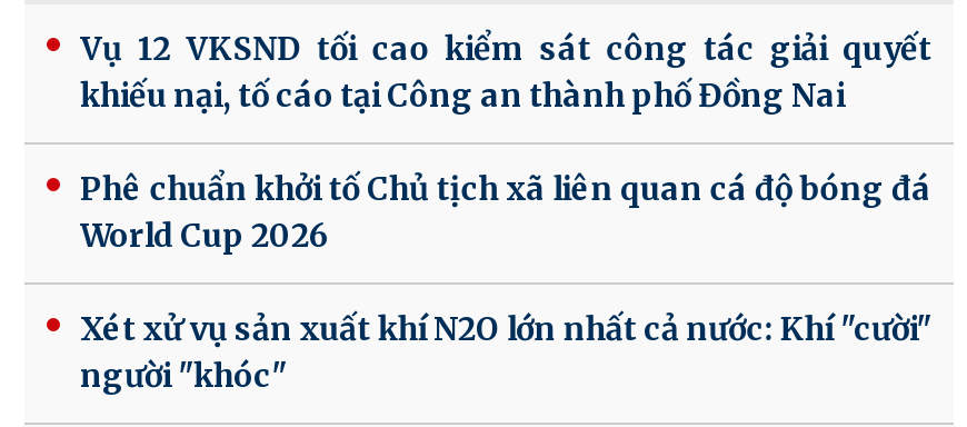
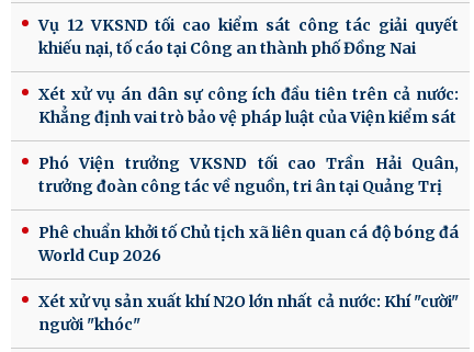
+ Xét xử vụ án dân sự công ích đầu tiên trên cả nước:
+ Khẳng định vai trò bảo vệ pháp luật của Viện kiểm sát
+ Phó Viện trưởng VKSND tối cao Trần Hải Quân,
+ trưởng đoàn công tác về nguồn, tri ân tại Quảng Trị
